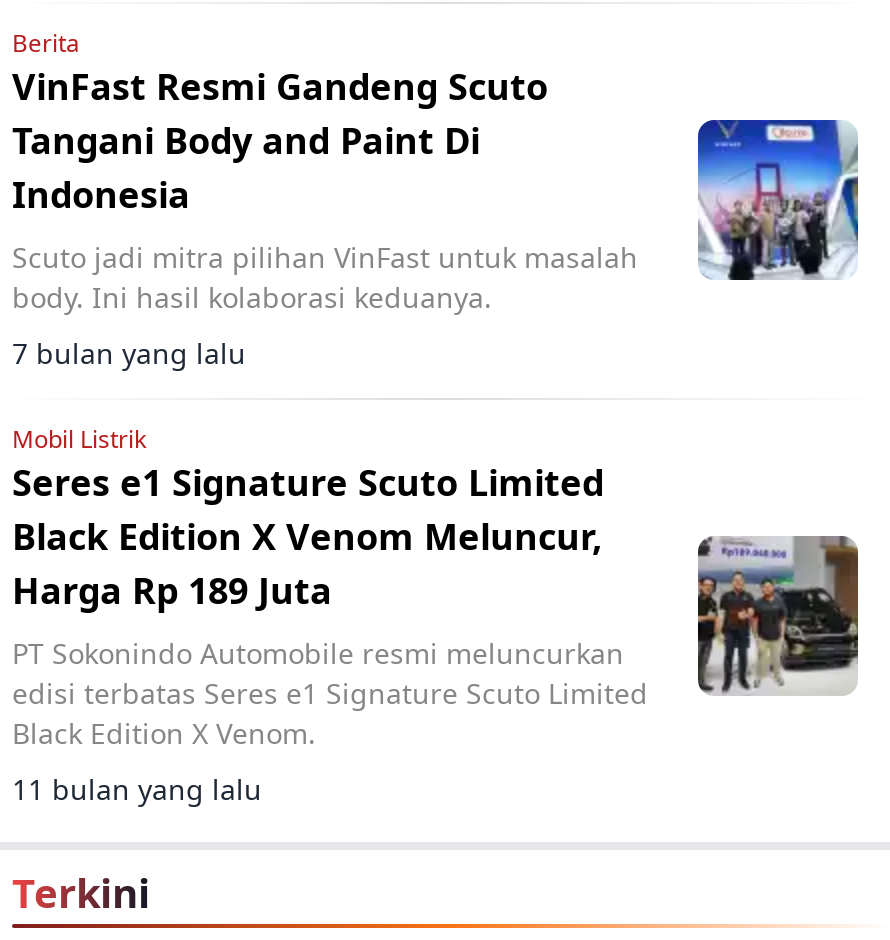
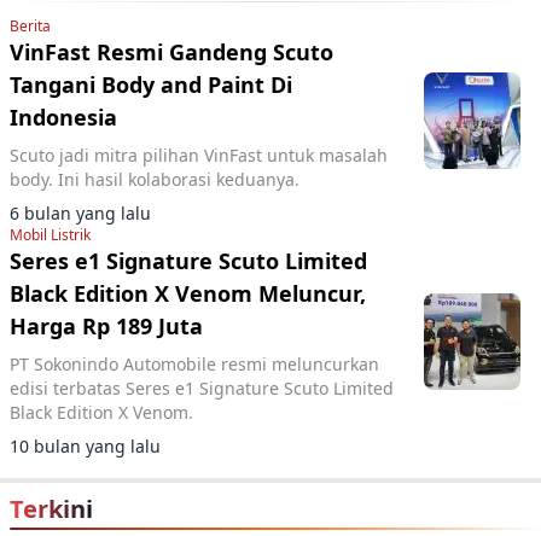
- 7 bulan yang lalu
+ 6 bulan yang lalu

- 11 bulan yang lalu
+ 10 bulan yang lalu
